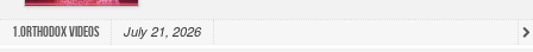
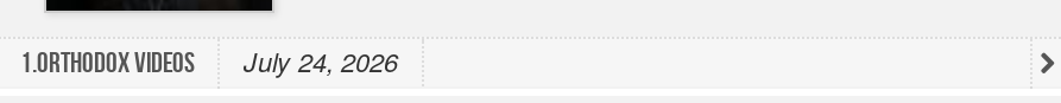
- July 21, 2026
+ July 24, 2026
